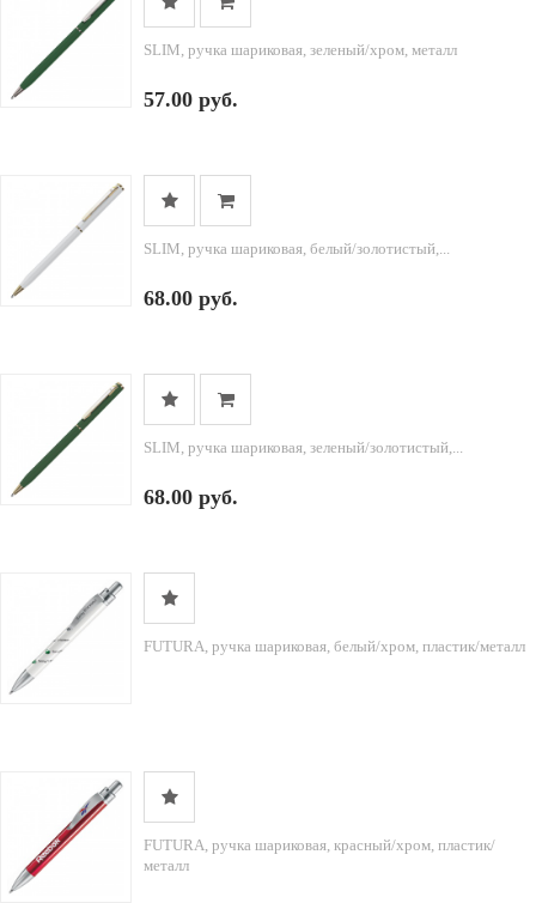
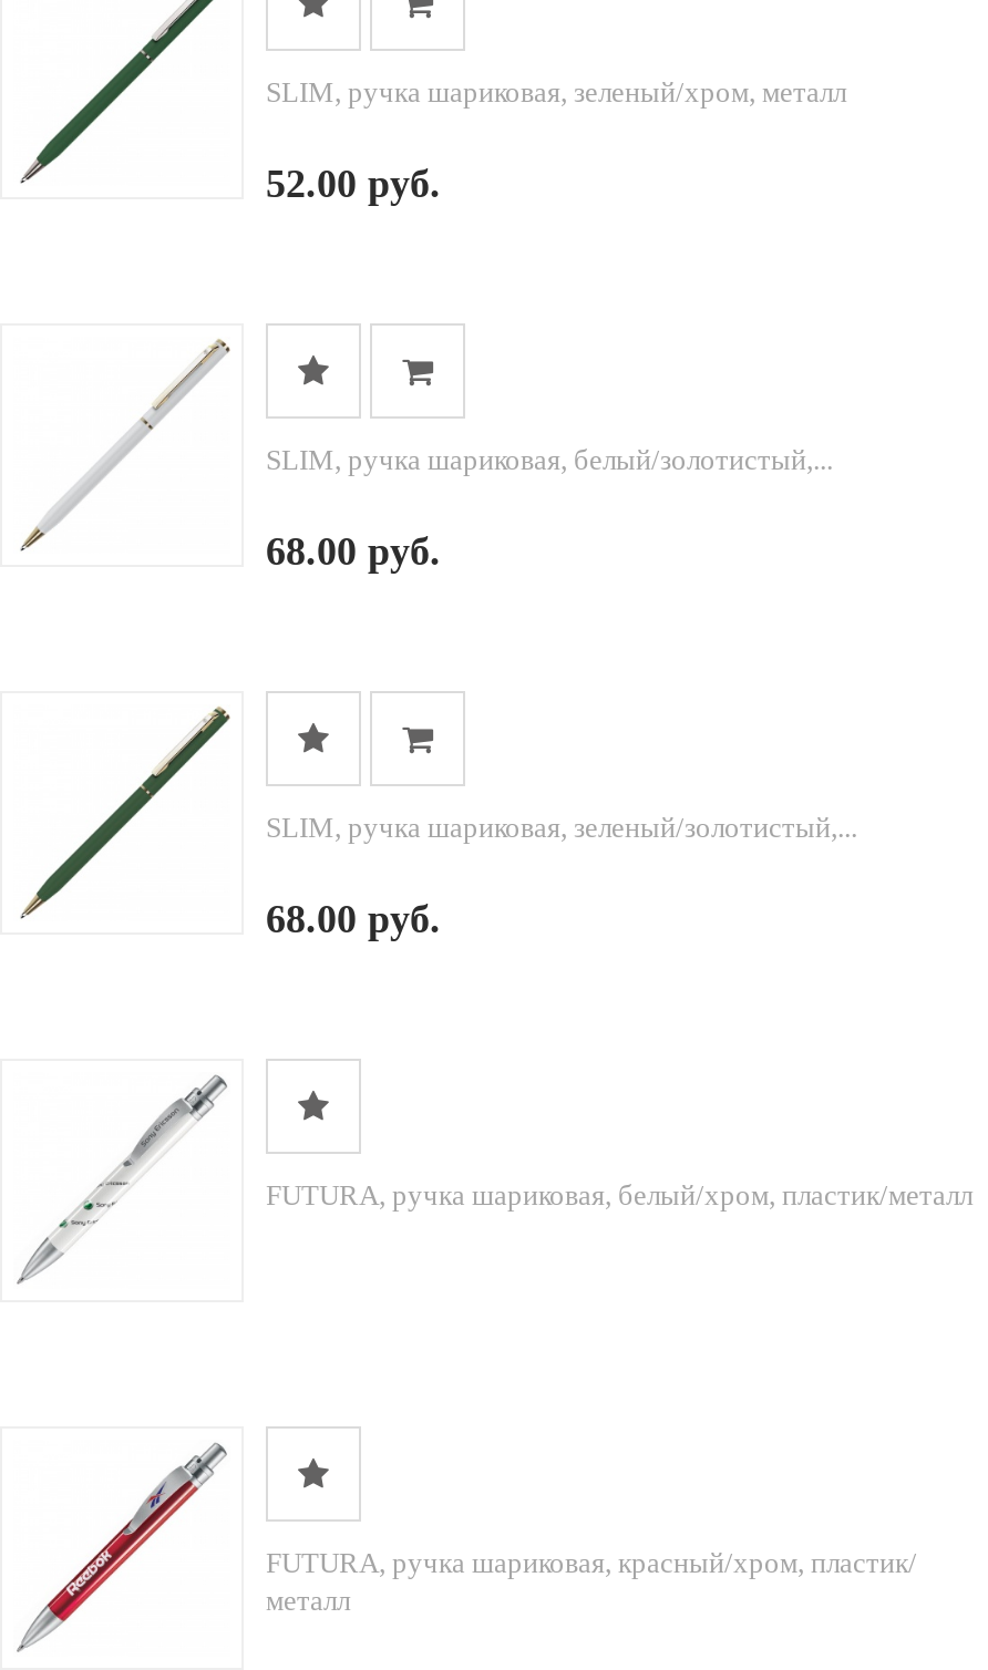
- 57.00 руб.
+ 52.00 руб.
